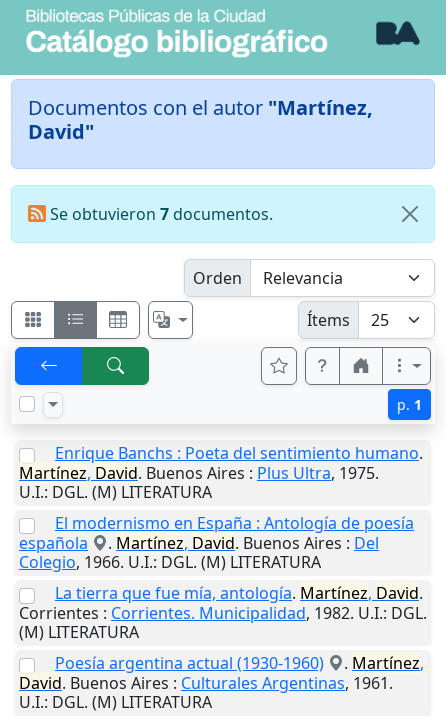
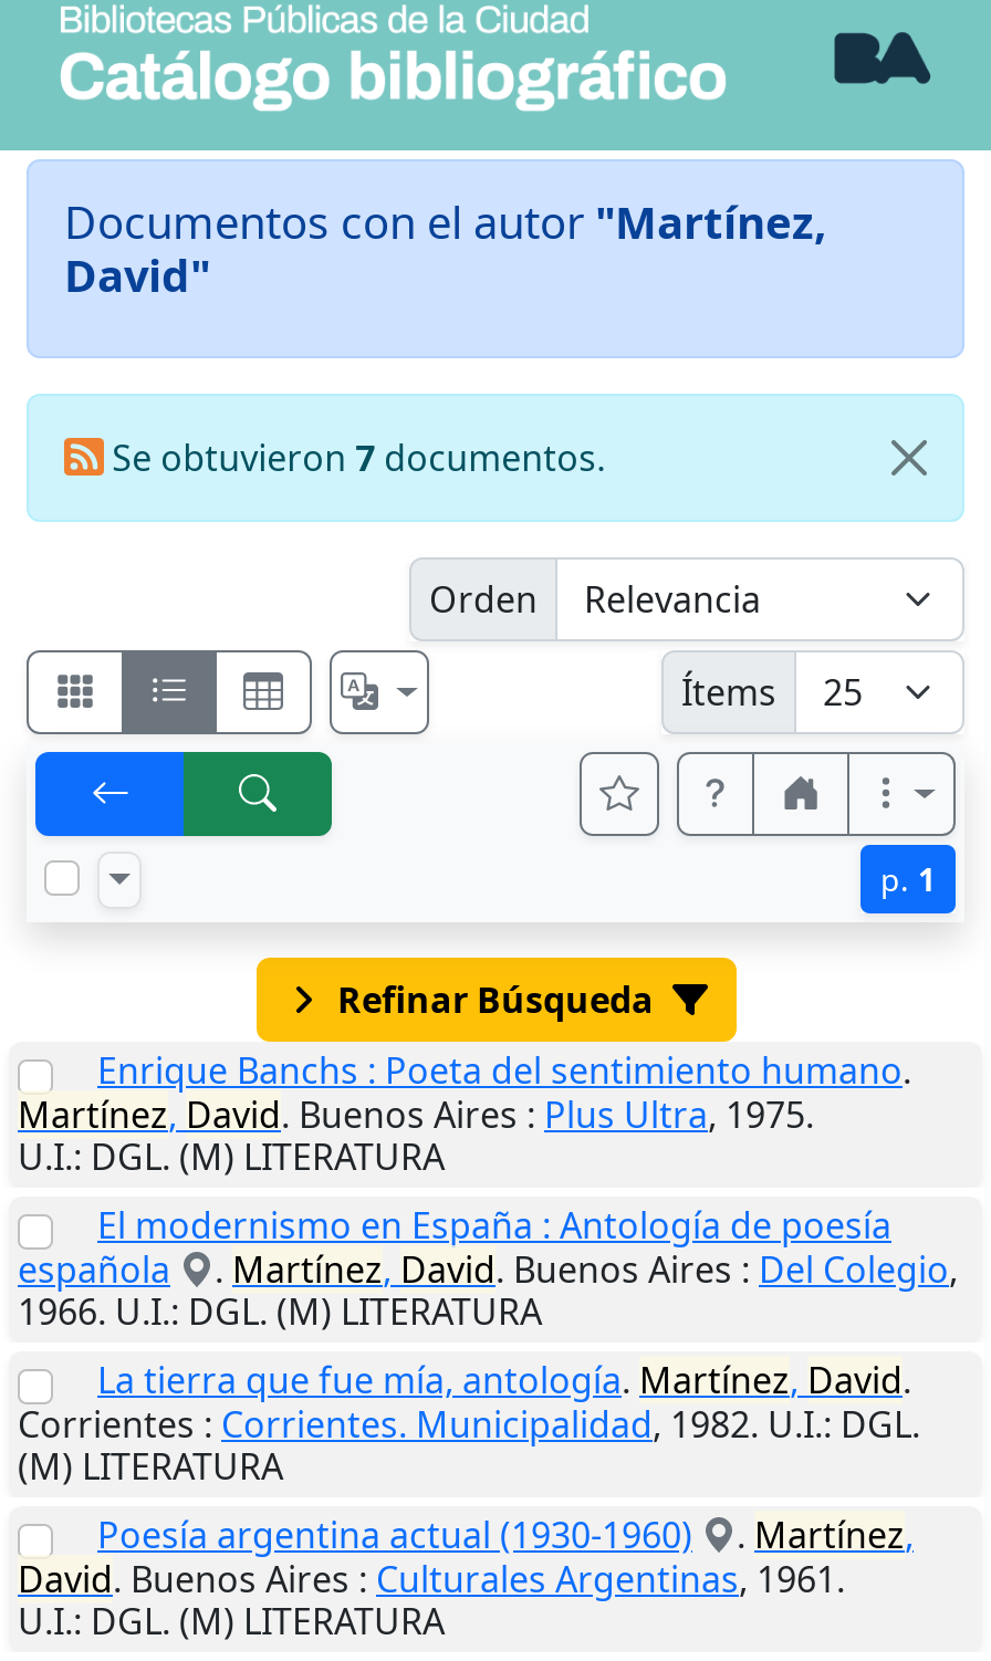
+ Refinar Búsqueda
